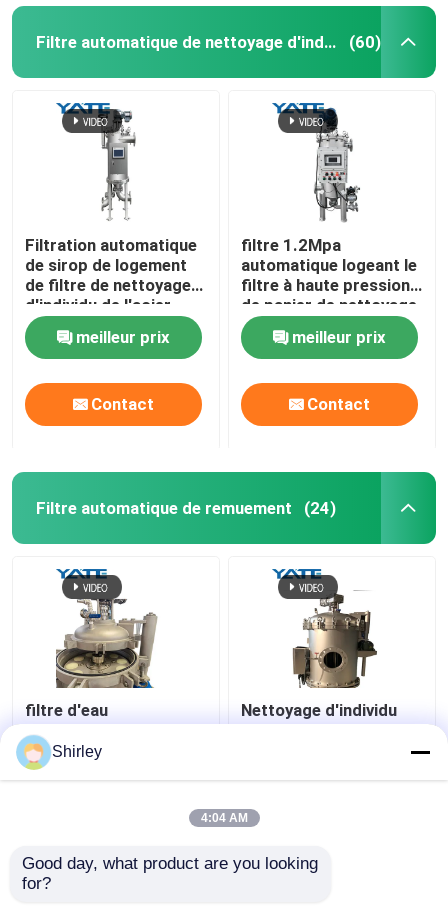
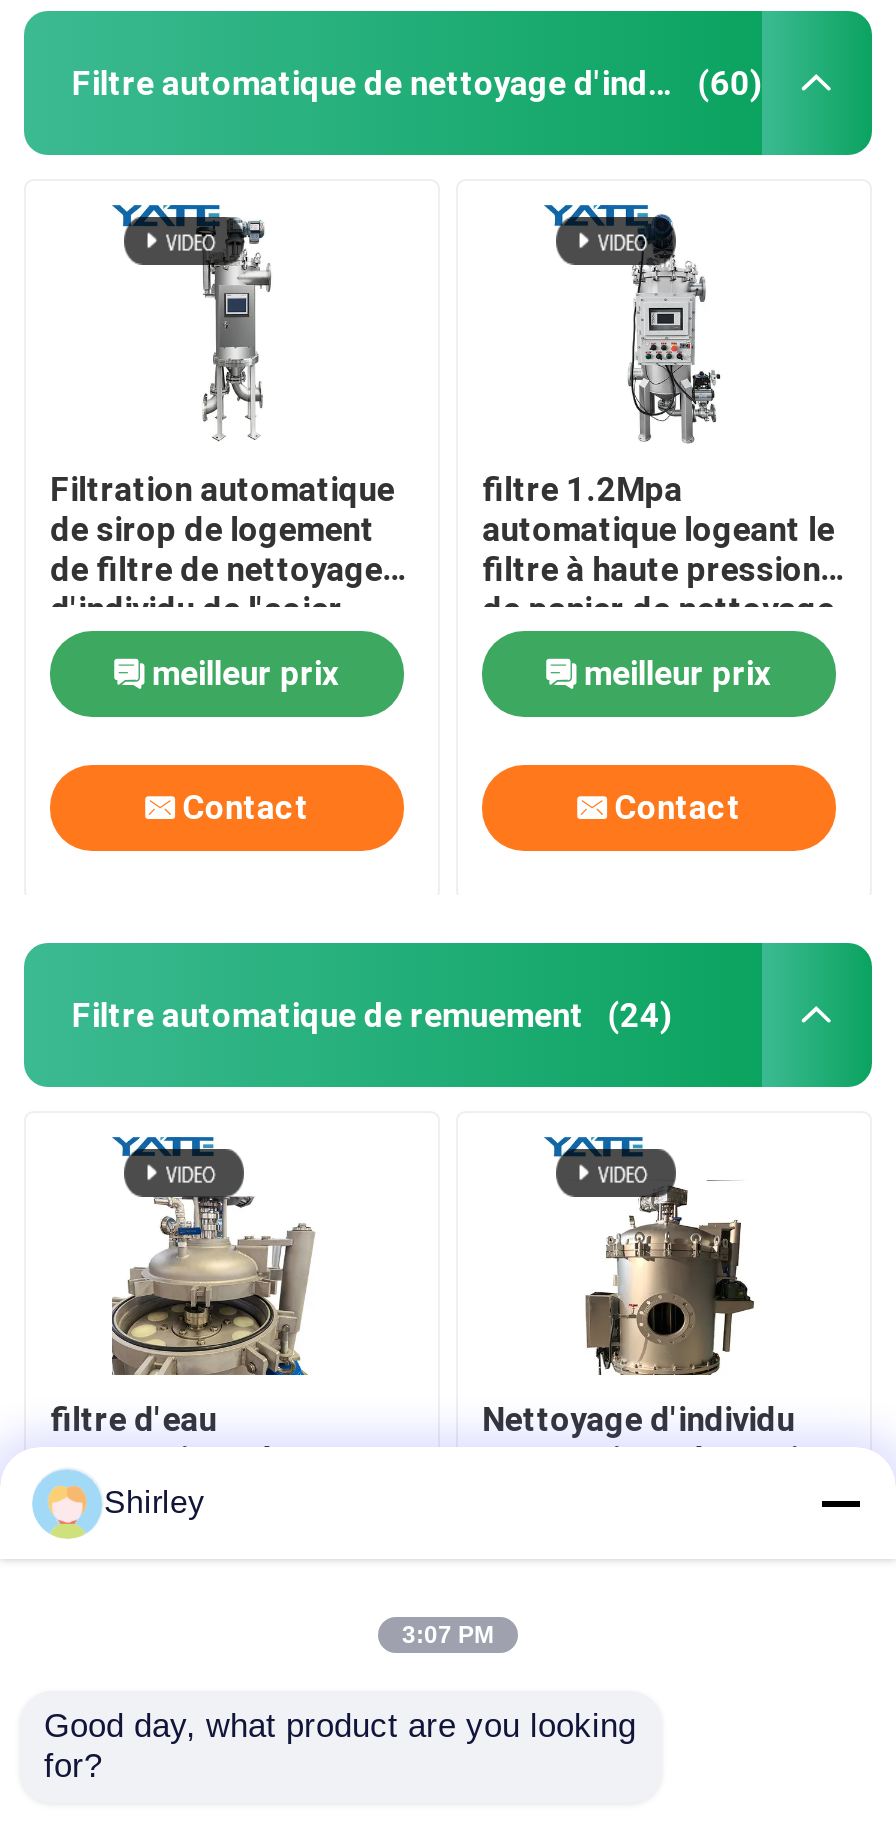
- 4:04 AM
+ 3:07 PM
